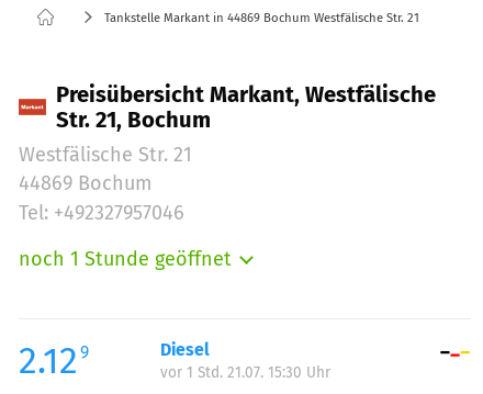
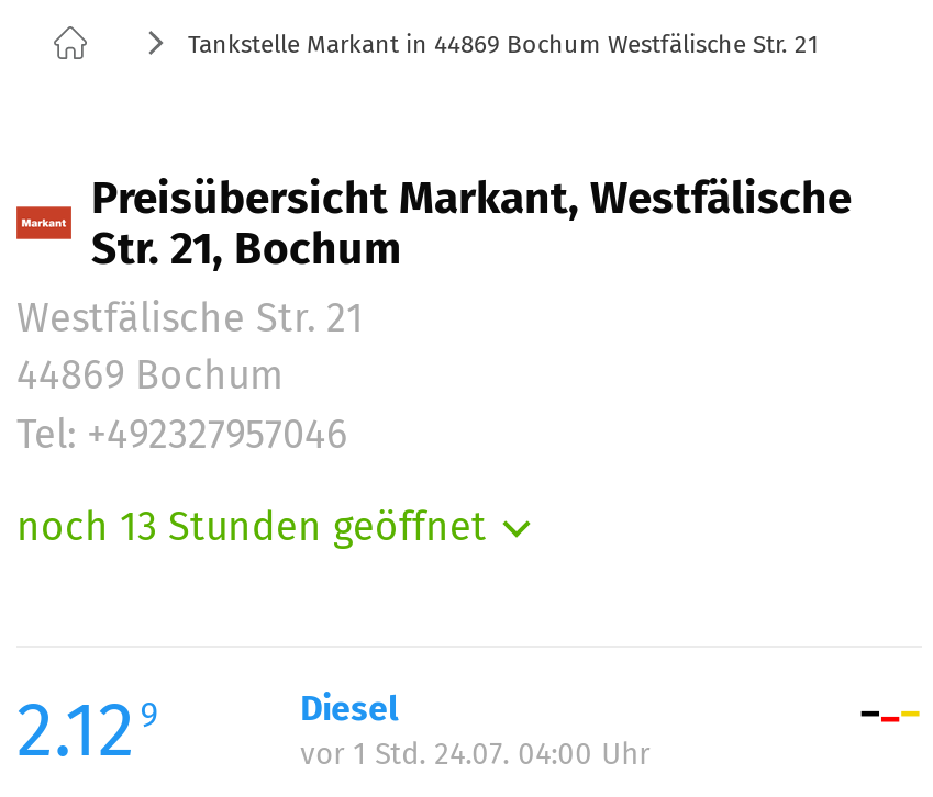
- noch 1 Stunde geöffnet
+ noch 13 Stunden geöffnet

- vor 1 Std. 21.07. 15:30 Uhr
+ vor 1 Std. 24.07. 04:00 Uhr
